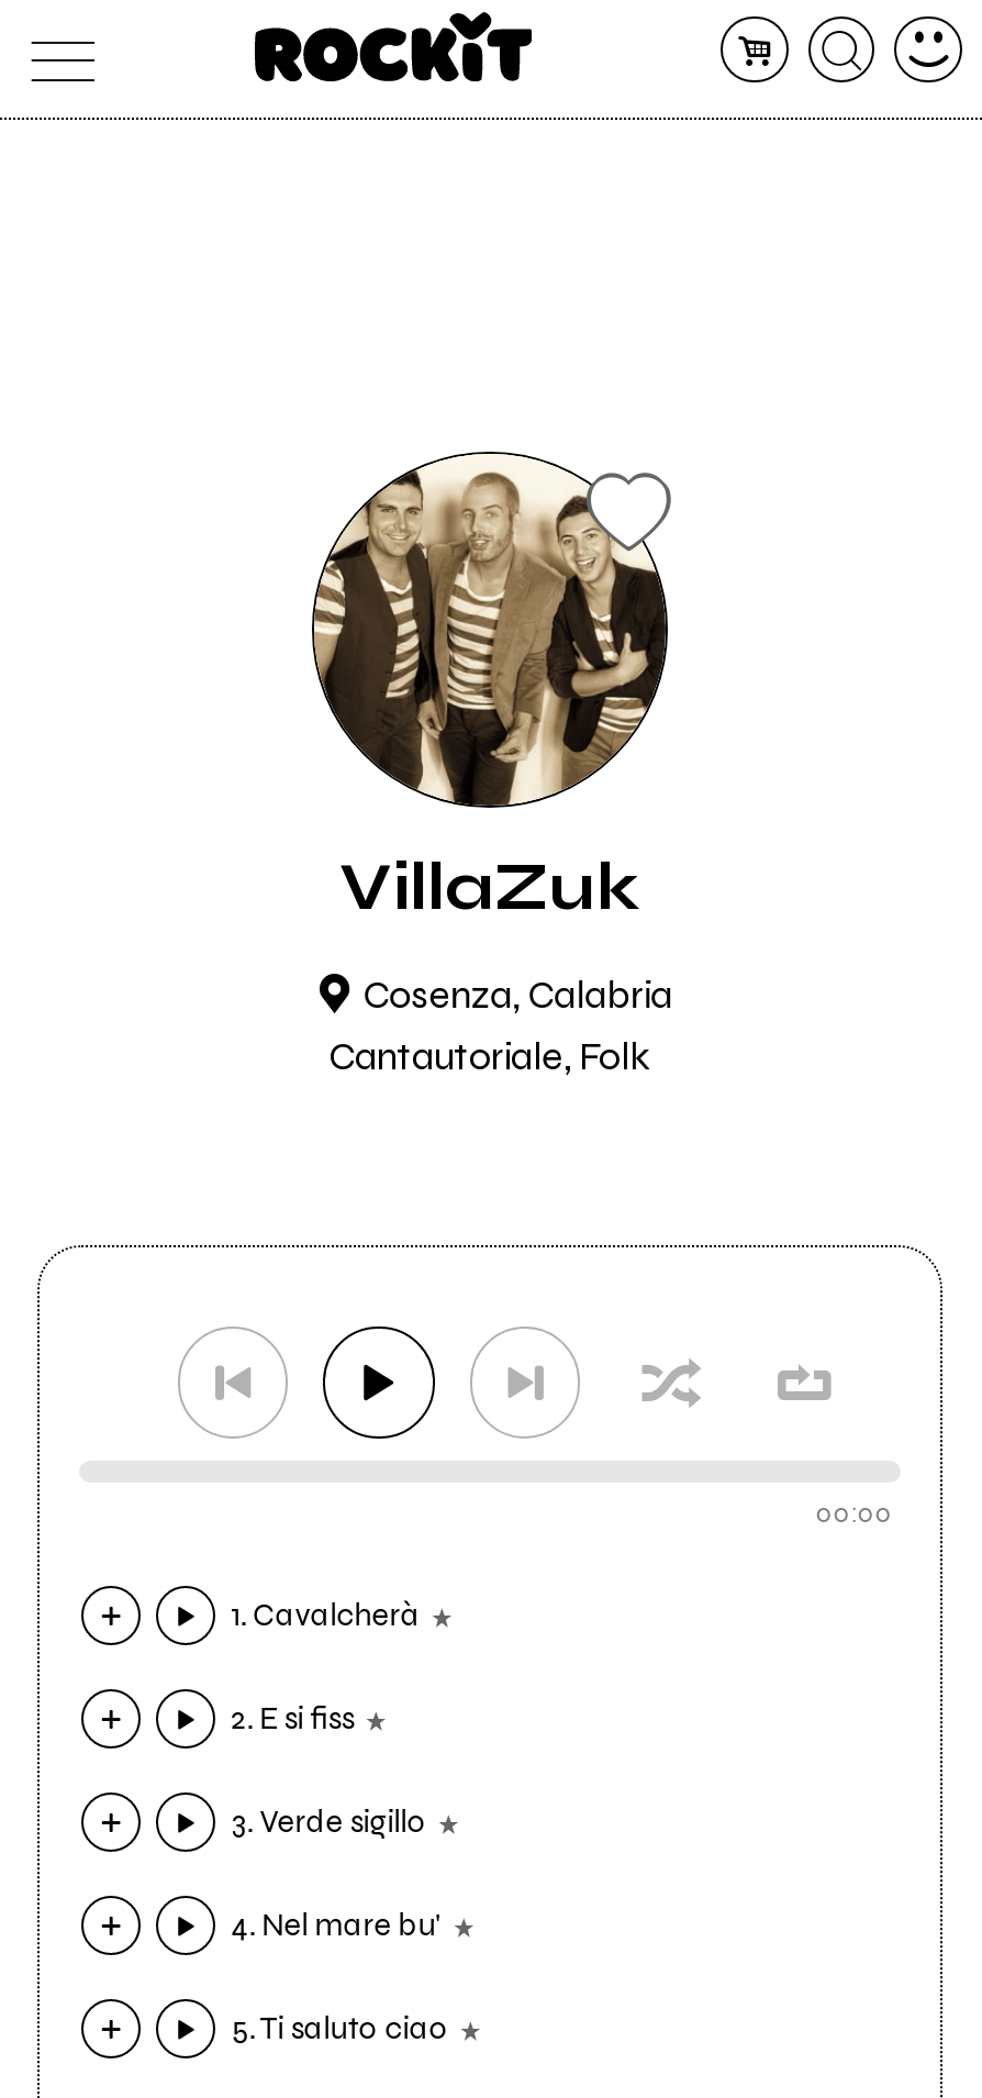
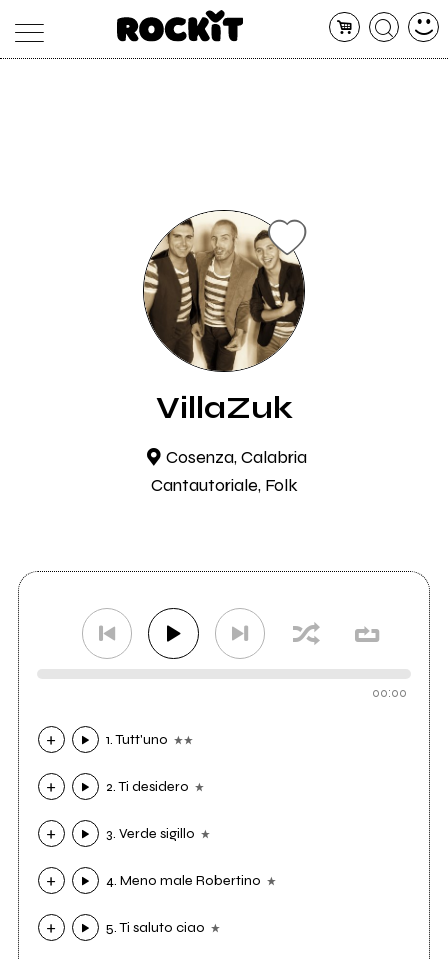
- 1. Cavalcherà
+ 1. Tutt'uno

- 2. E si fiss
+ 2. Ti desidero

- 4. Nel mare bu'
+ 4. Meno male Robertino
